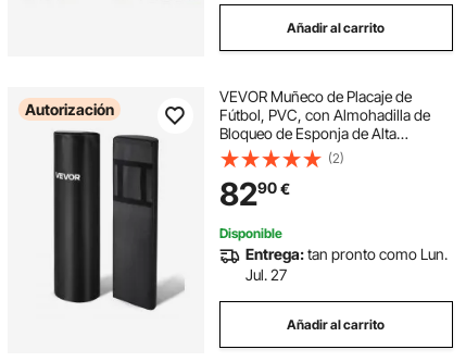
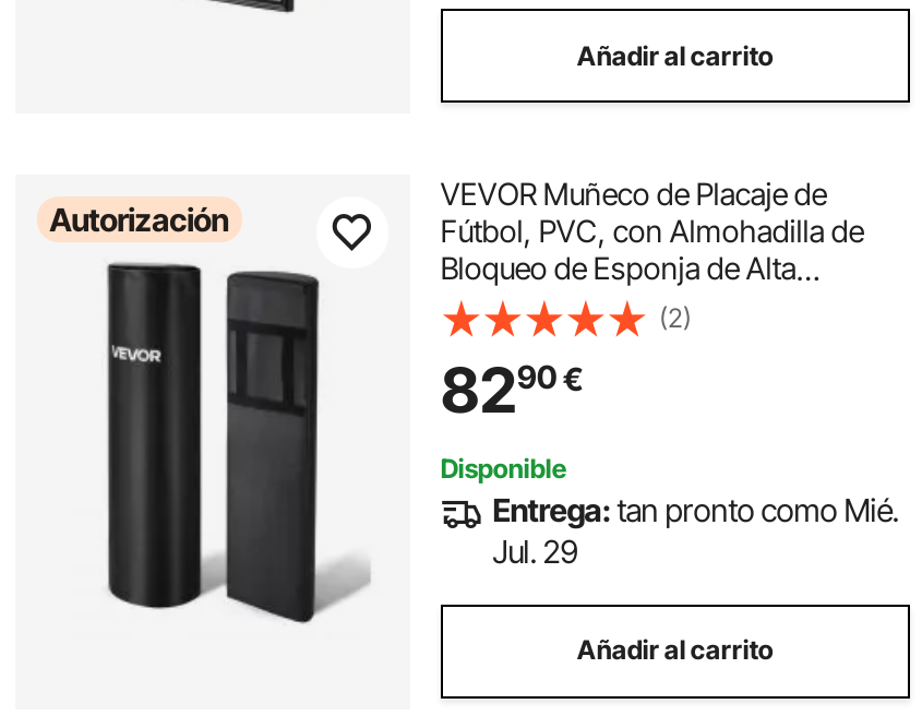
- Entrega: tan pronto como Lun.
+ Entrega: tan pronto como Mié.

- Jul. 27
+ Jul. 29
